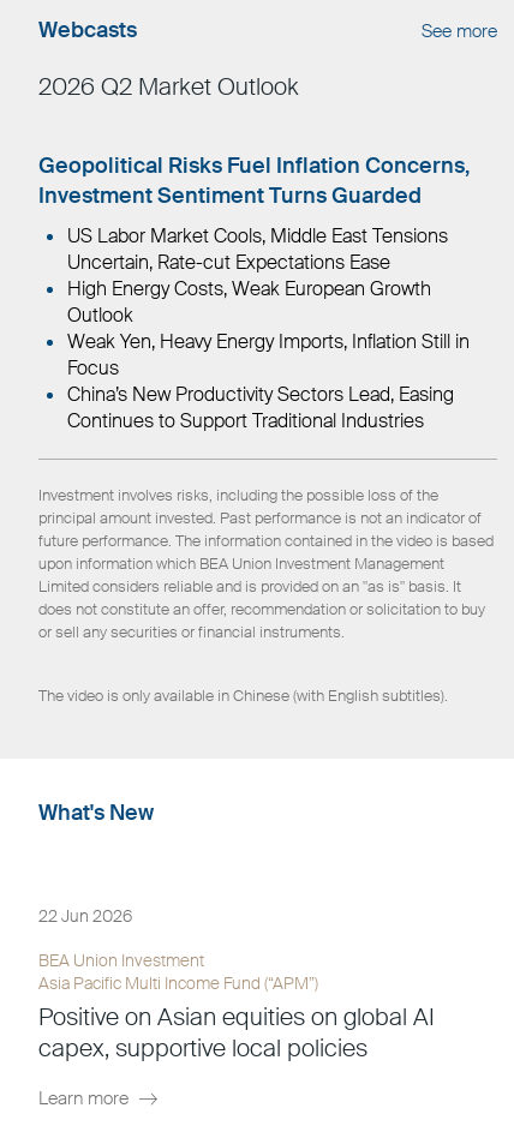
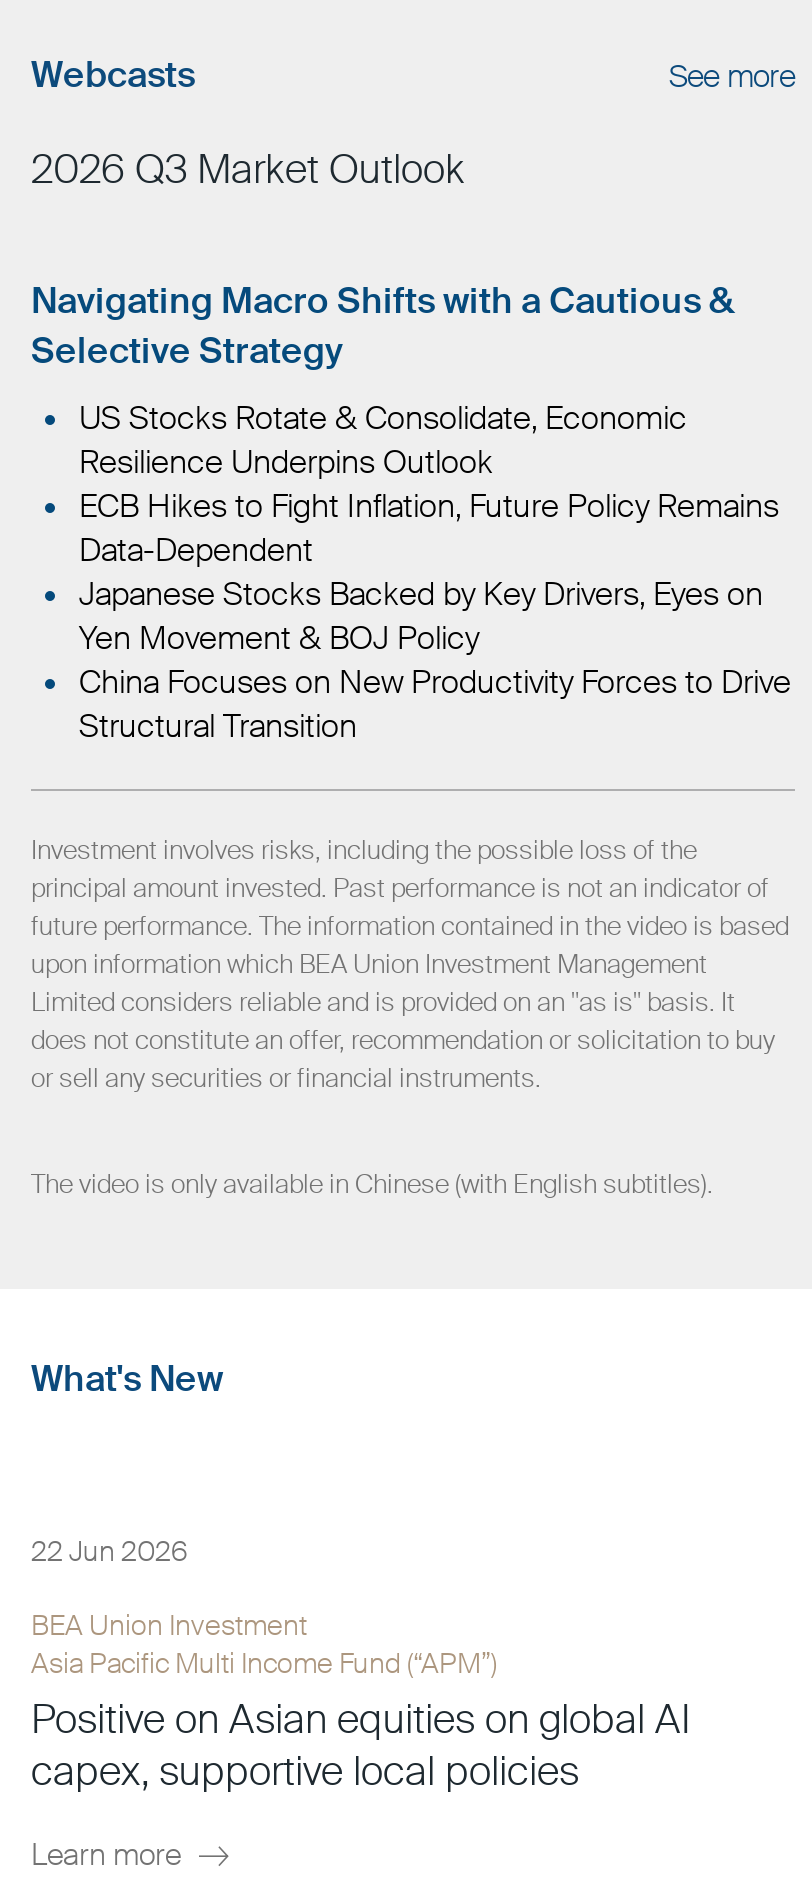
- 2026 Q2 Market Outlook
+ 2026 Q3 Market Outlook

- Geopolitical Risks Fuel Inflation Concerns,
- Investment Sentiment Turns Guarded
+ Navigating Macro Shifts with a Cautious &
+ Selective Strategy

- US Labor Market Cools, Middle East Tensions
- Uncertain, Rate-cut Expectations Ease
- High Energy Costs, Weak European Growth
- Outlook
- Weak Yen, Heavy Energy Imports, Inflation Still in
- Focus
- China’s New Productivity Sectors Lead, Easing
- Continues to Support Traditional Industries
+ US Stocks Rotate & Consolidate, Economic
+ Resilience Underpins Outlook
+ ECB Hikes to Fight Inflation, Future Policy Remains
+ Data-Dependent
+ Japanese Stocks Backed by Key Drivers, Eyes on
+ Yen Movement & BOJ Policy
+ China Focuses on New Productivity Forces to Drive
+ Structural Transition
